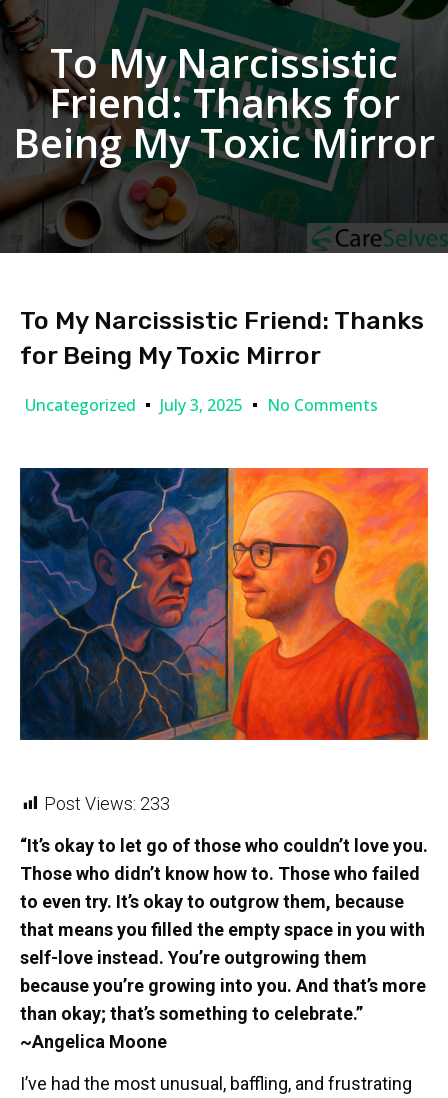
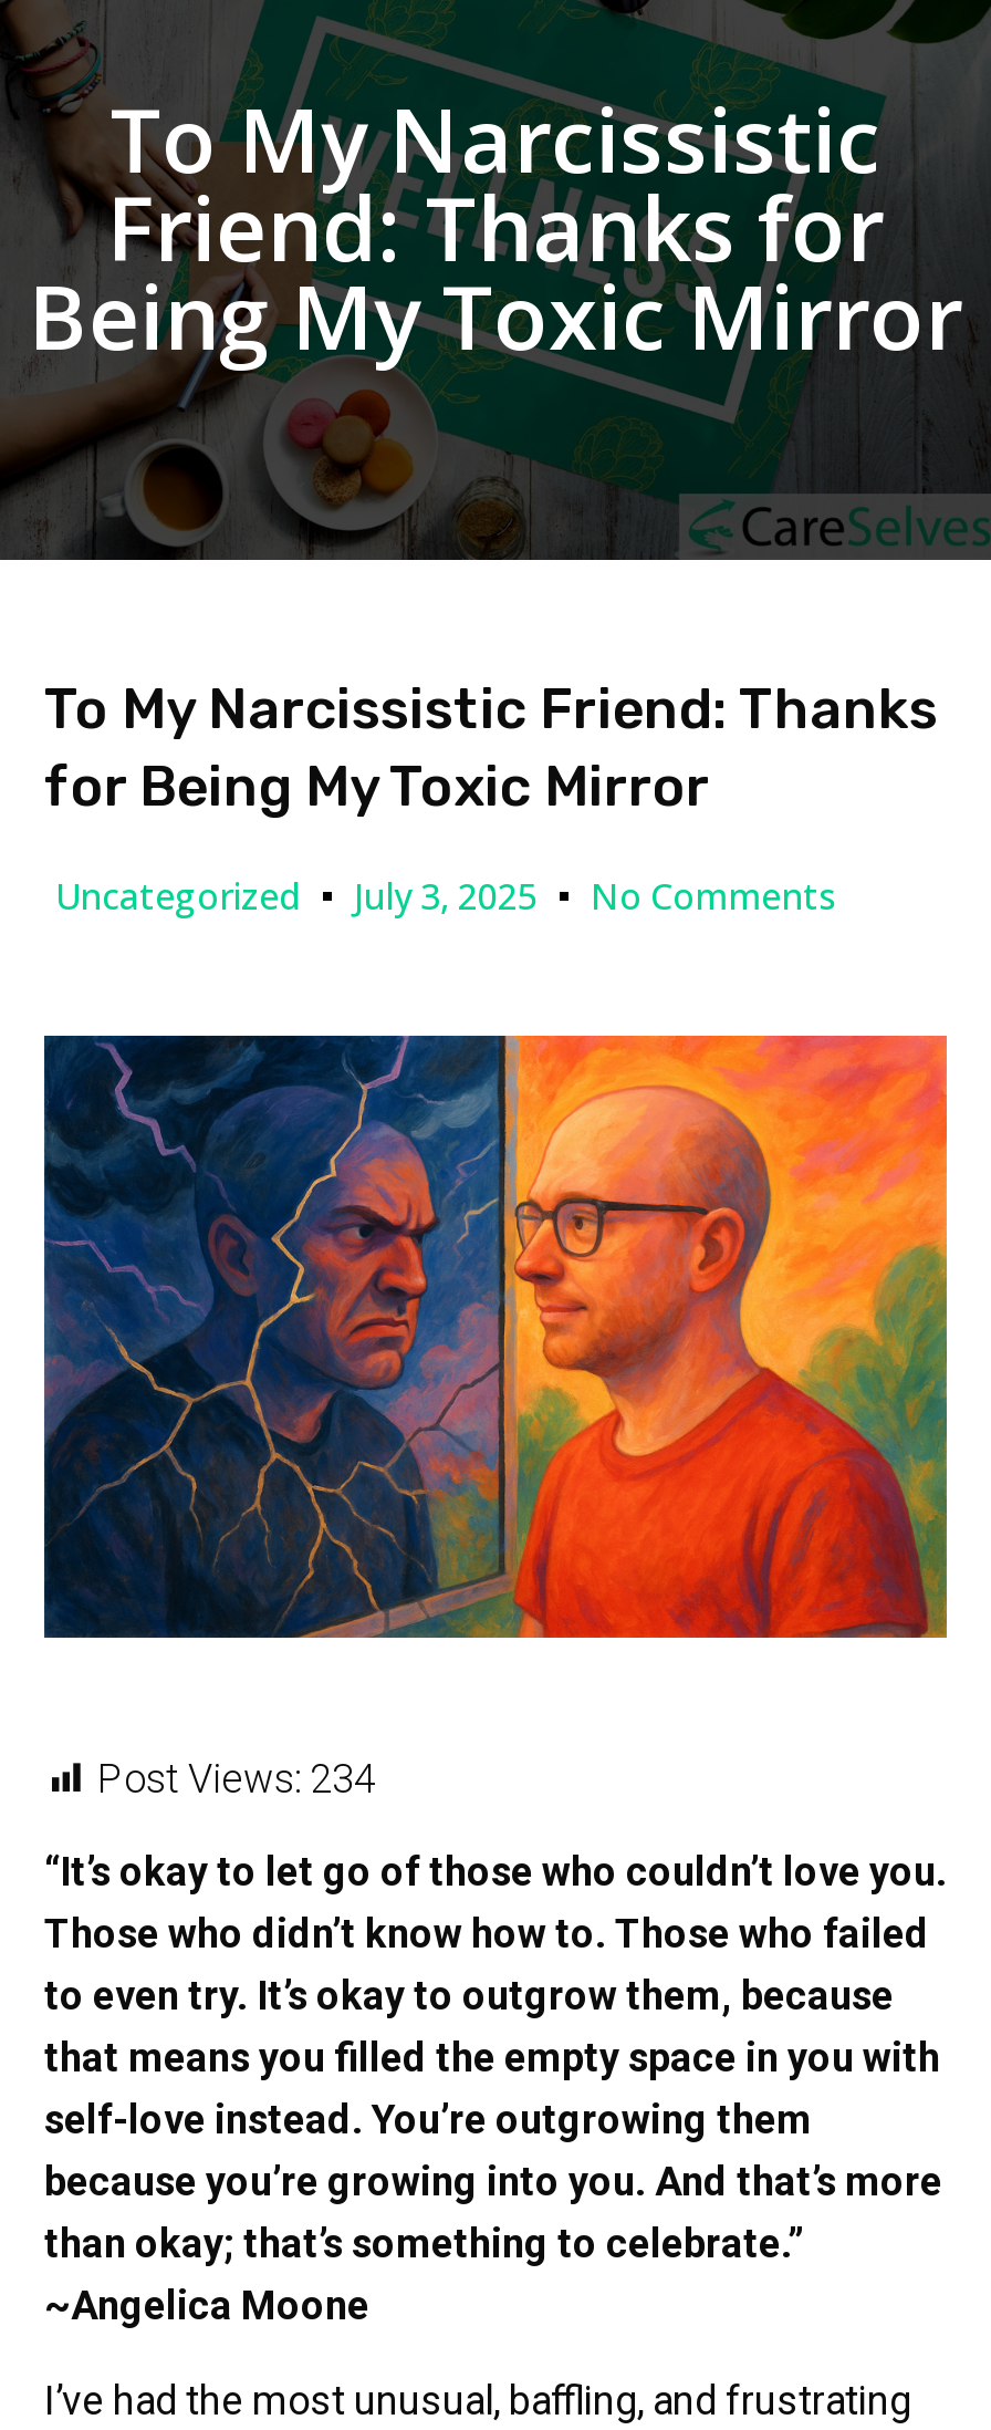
- Post Views: 233
+ Post Views: 234
